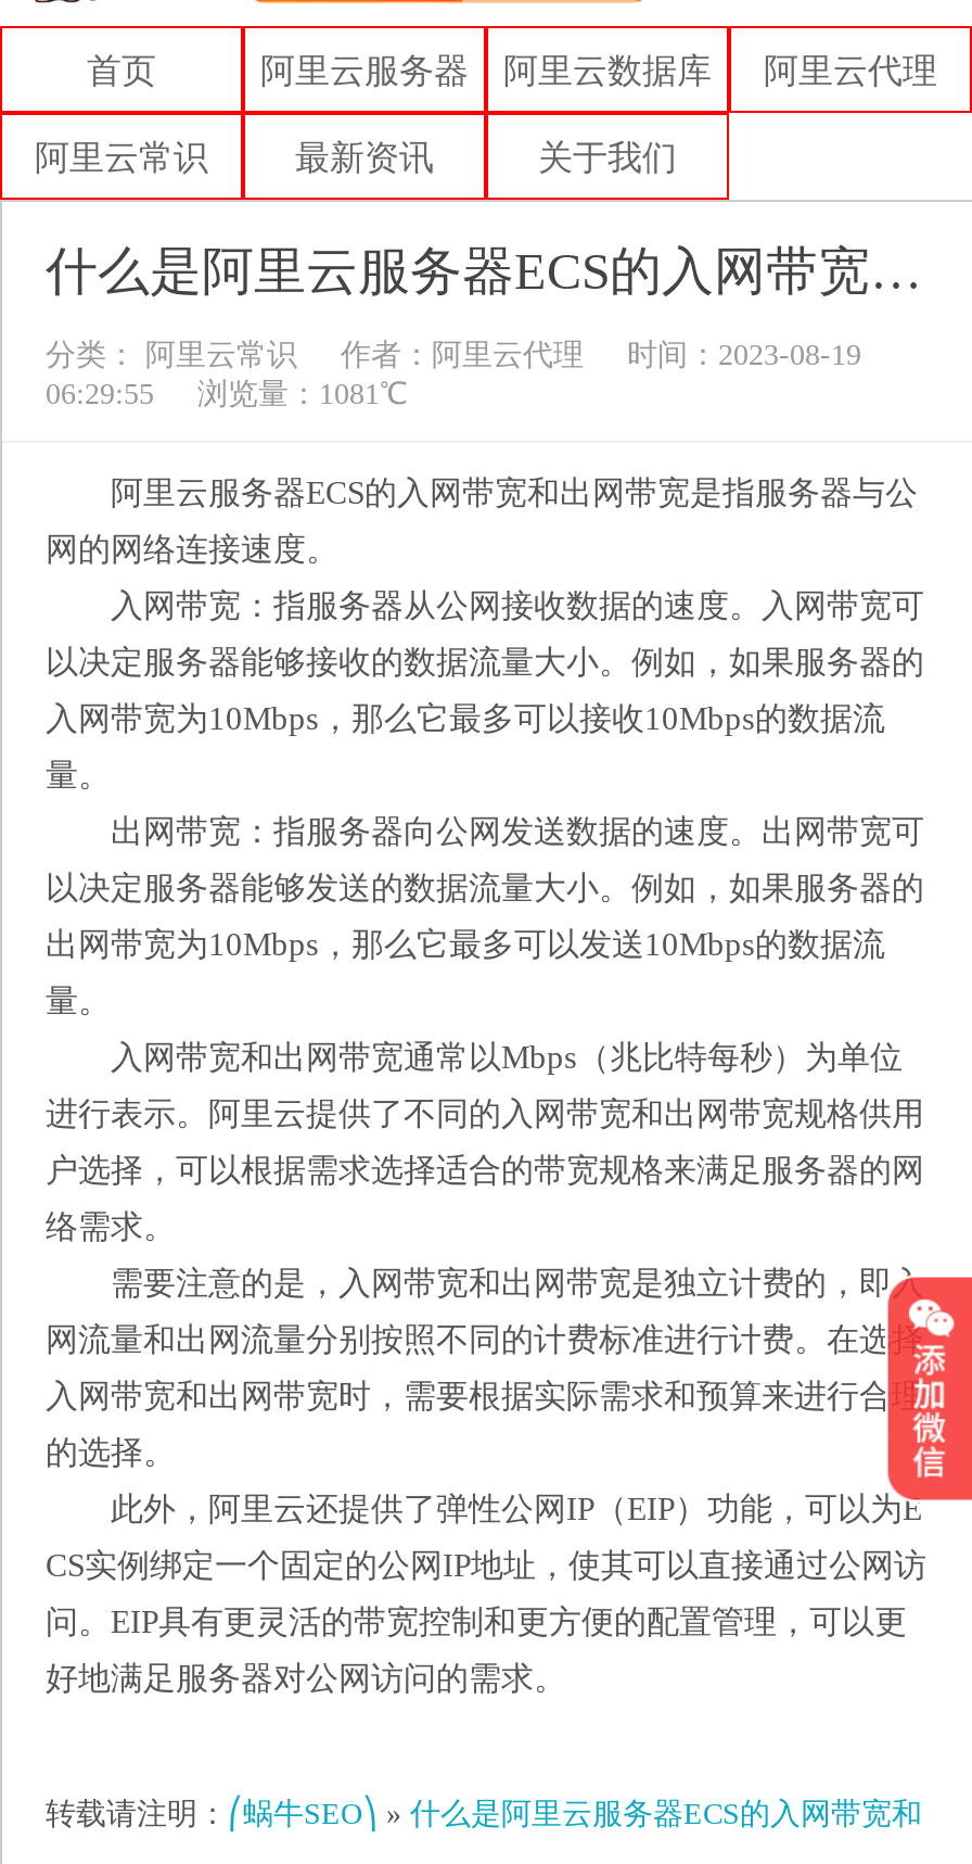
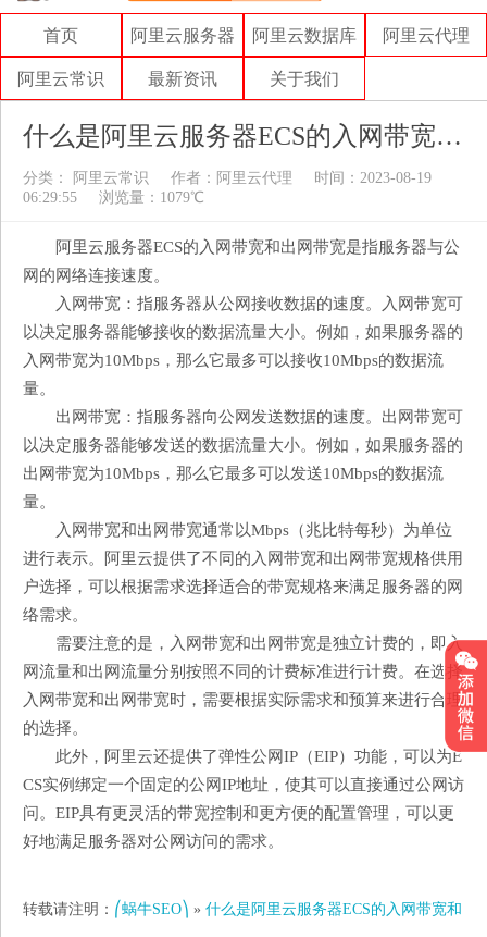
- 06:29:55 浏览量：1081℃
+ 06:29:55 浏览量：1079℃
